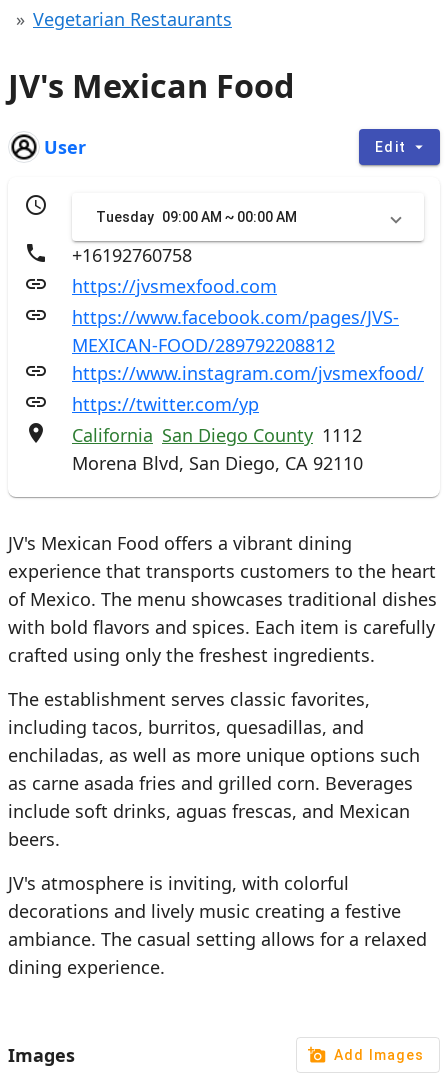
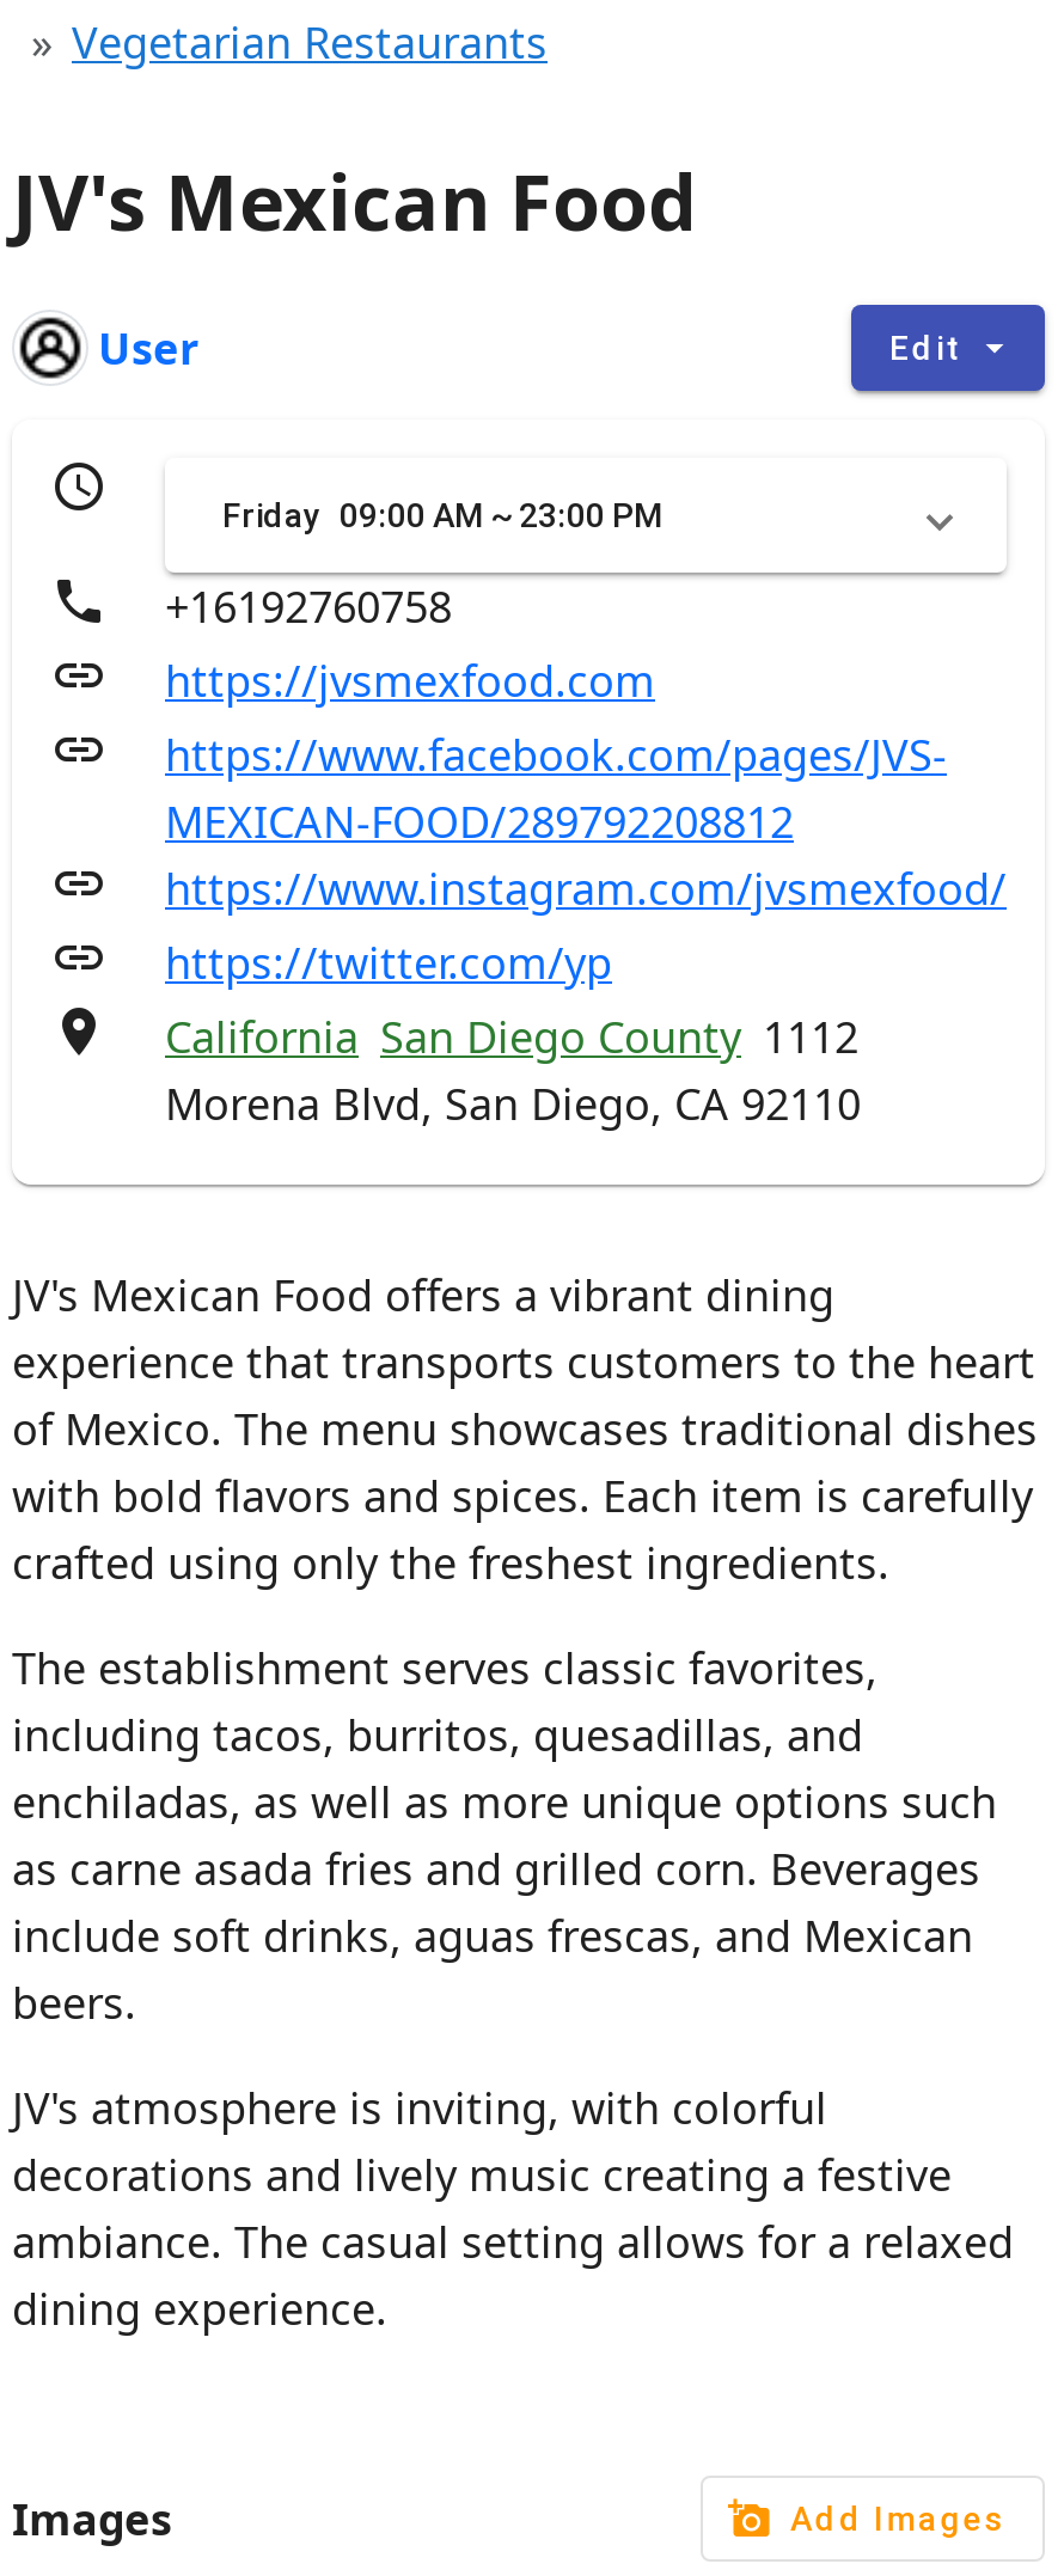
- Tuesday 09:00 AM ~ 00:00 AM
+ Friday 09:00 AM ~ 23:00 PM
